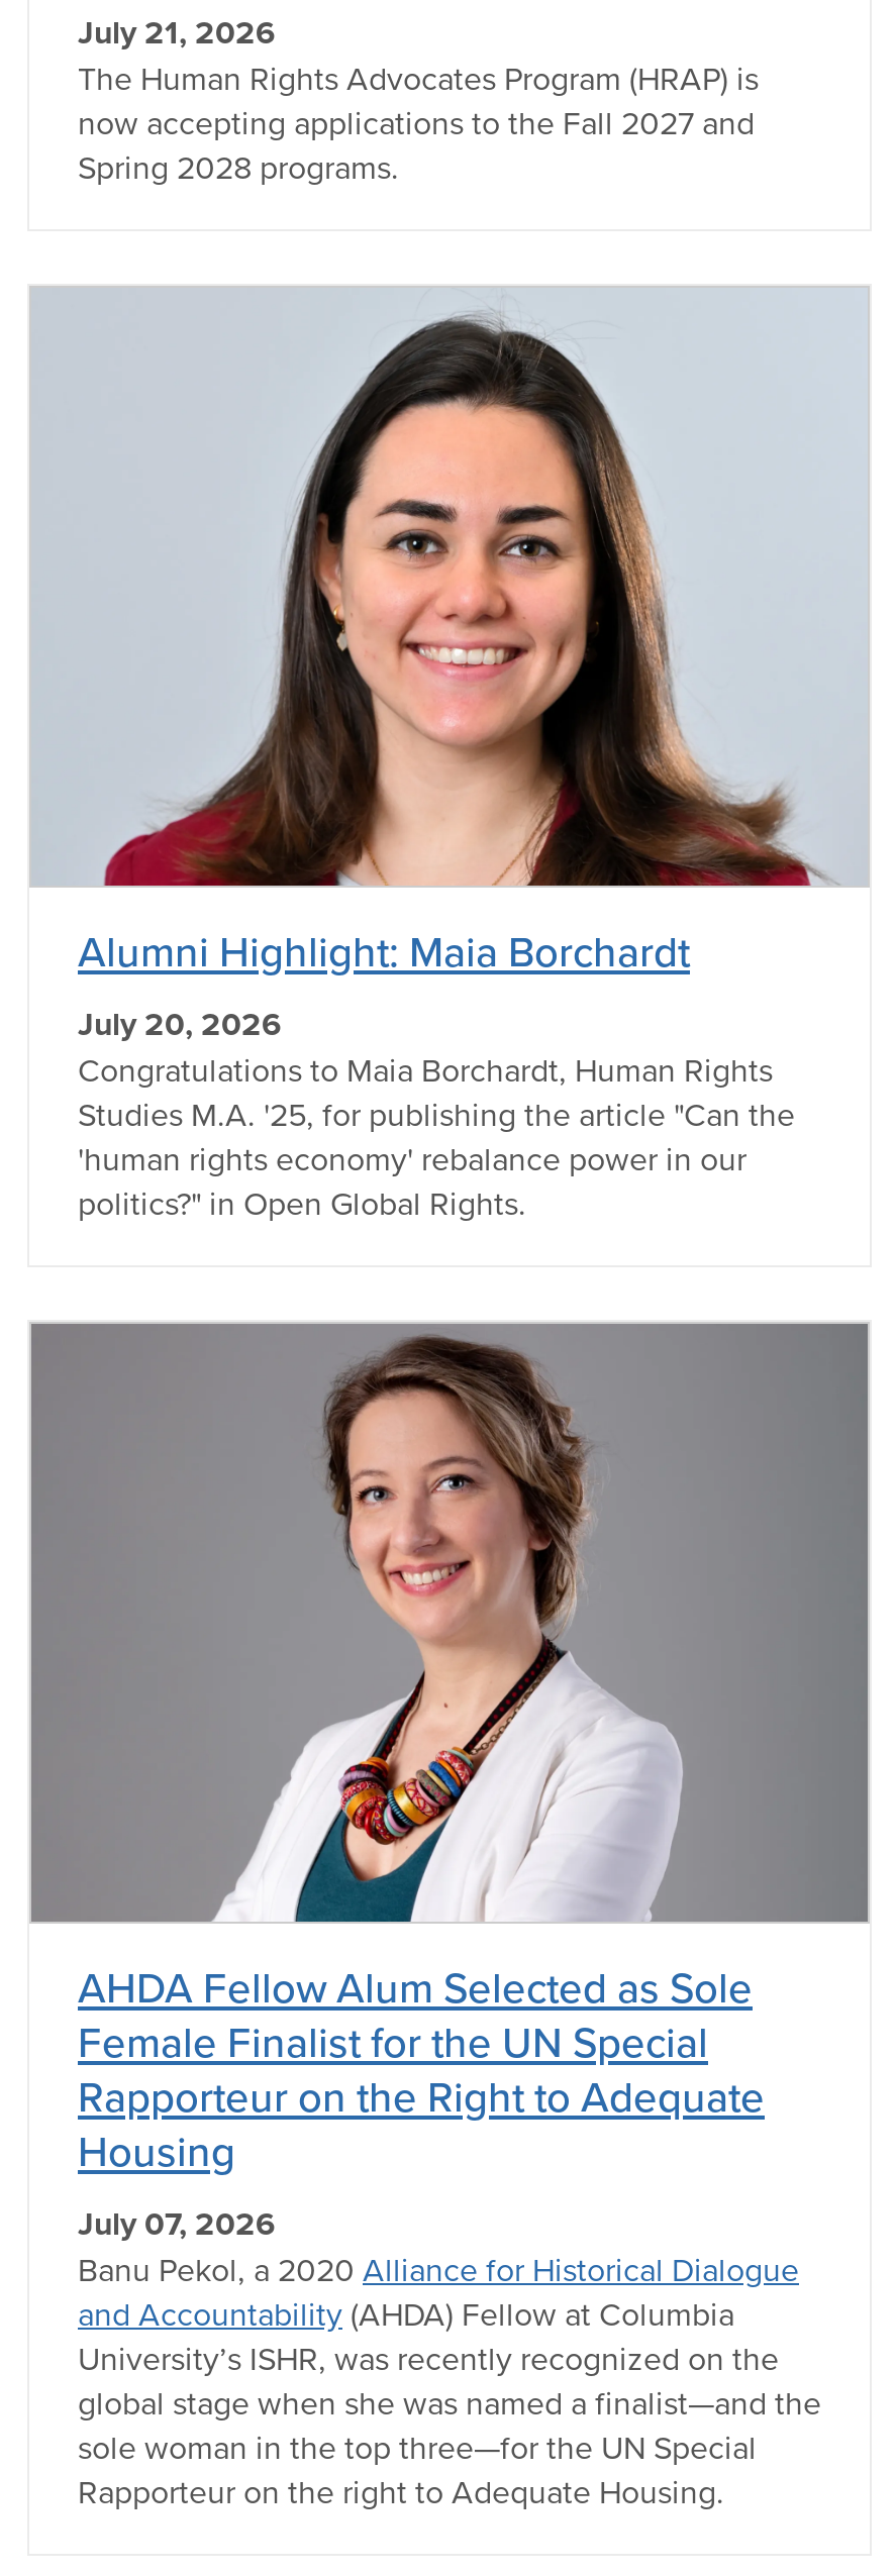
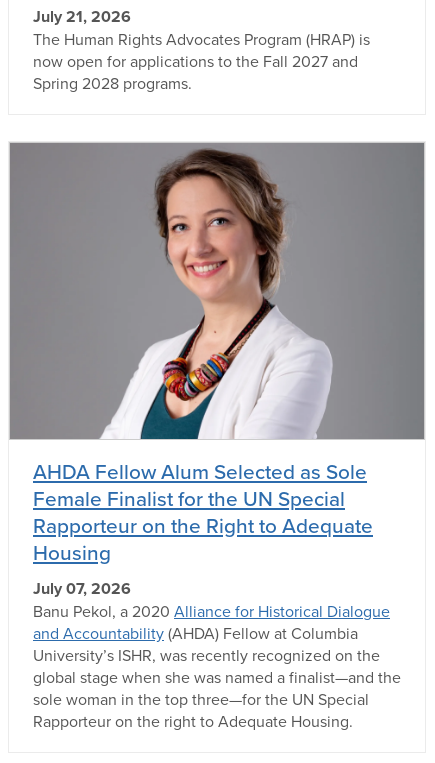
- now accepting applications to the Fall 2027 and
+ now open for applications to the Fall 2027 and

- [image]
- Alumni Highlight: Maia Borchardt
- July 20, 2026
- Congratulations to Maia Borchardt, Human Rights
- Studies M.A. '25, for publishing the article "Can the
- 'human rights economy' rebalance power in our
- politics?" in Open Global Rights.
